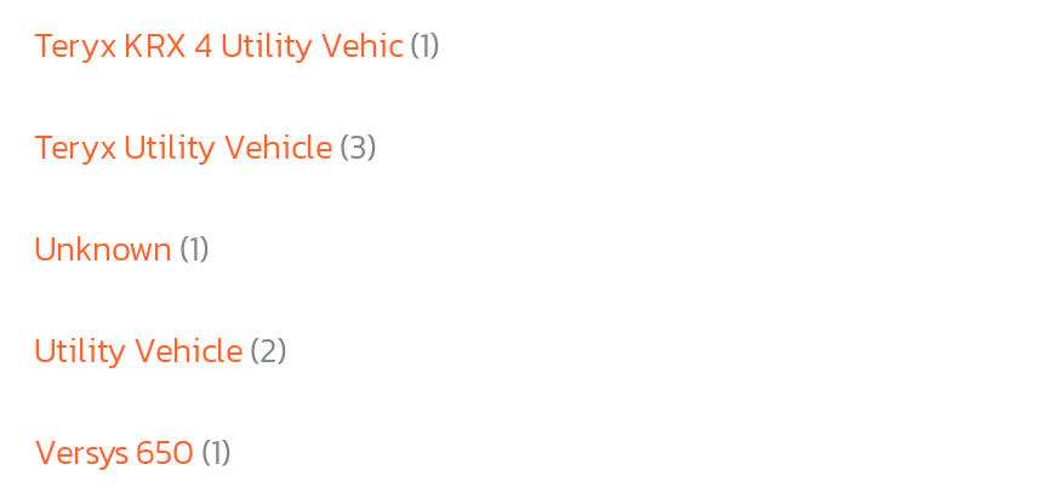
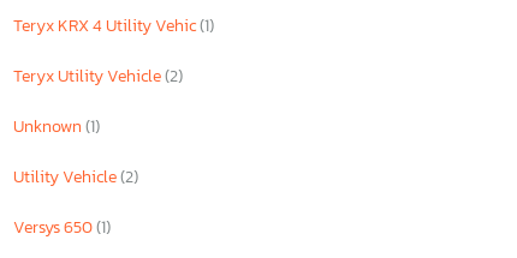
- Teryx Utility Vehicle(3)
+ Teryx Utility Vehicle(2)
